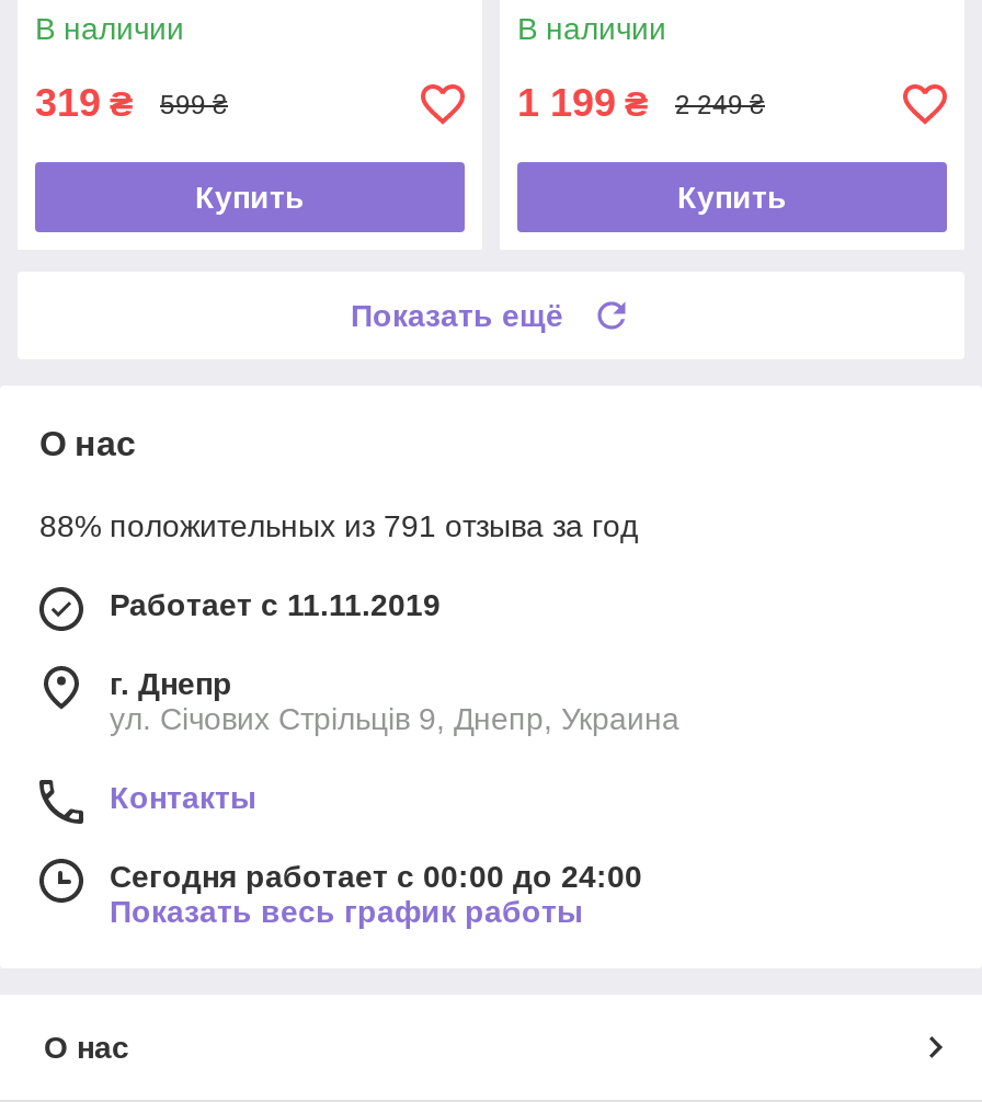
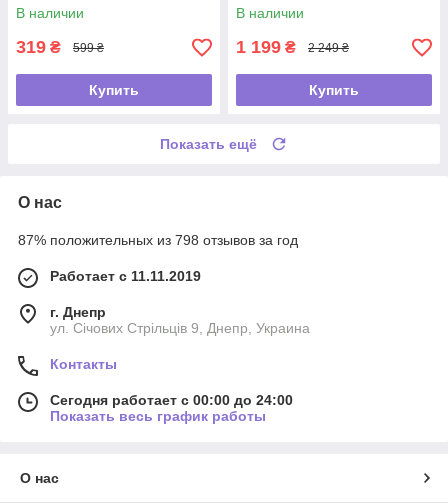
- 88% положительных из 791 отзыва за год
+ 87% положительных из 798 отзывов за год
